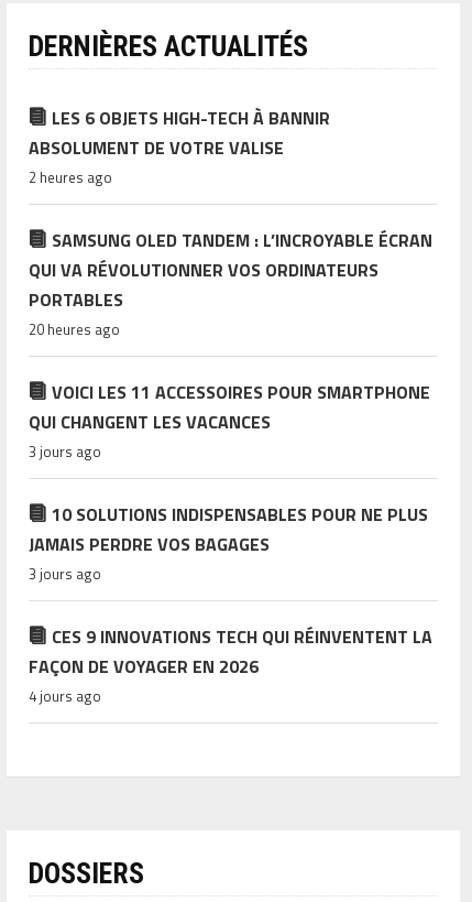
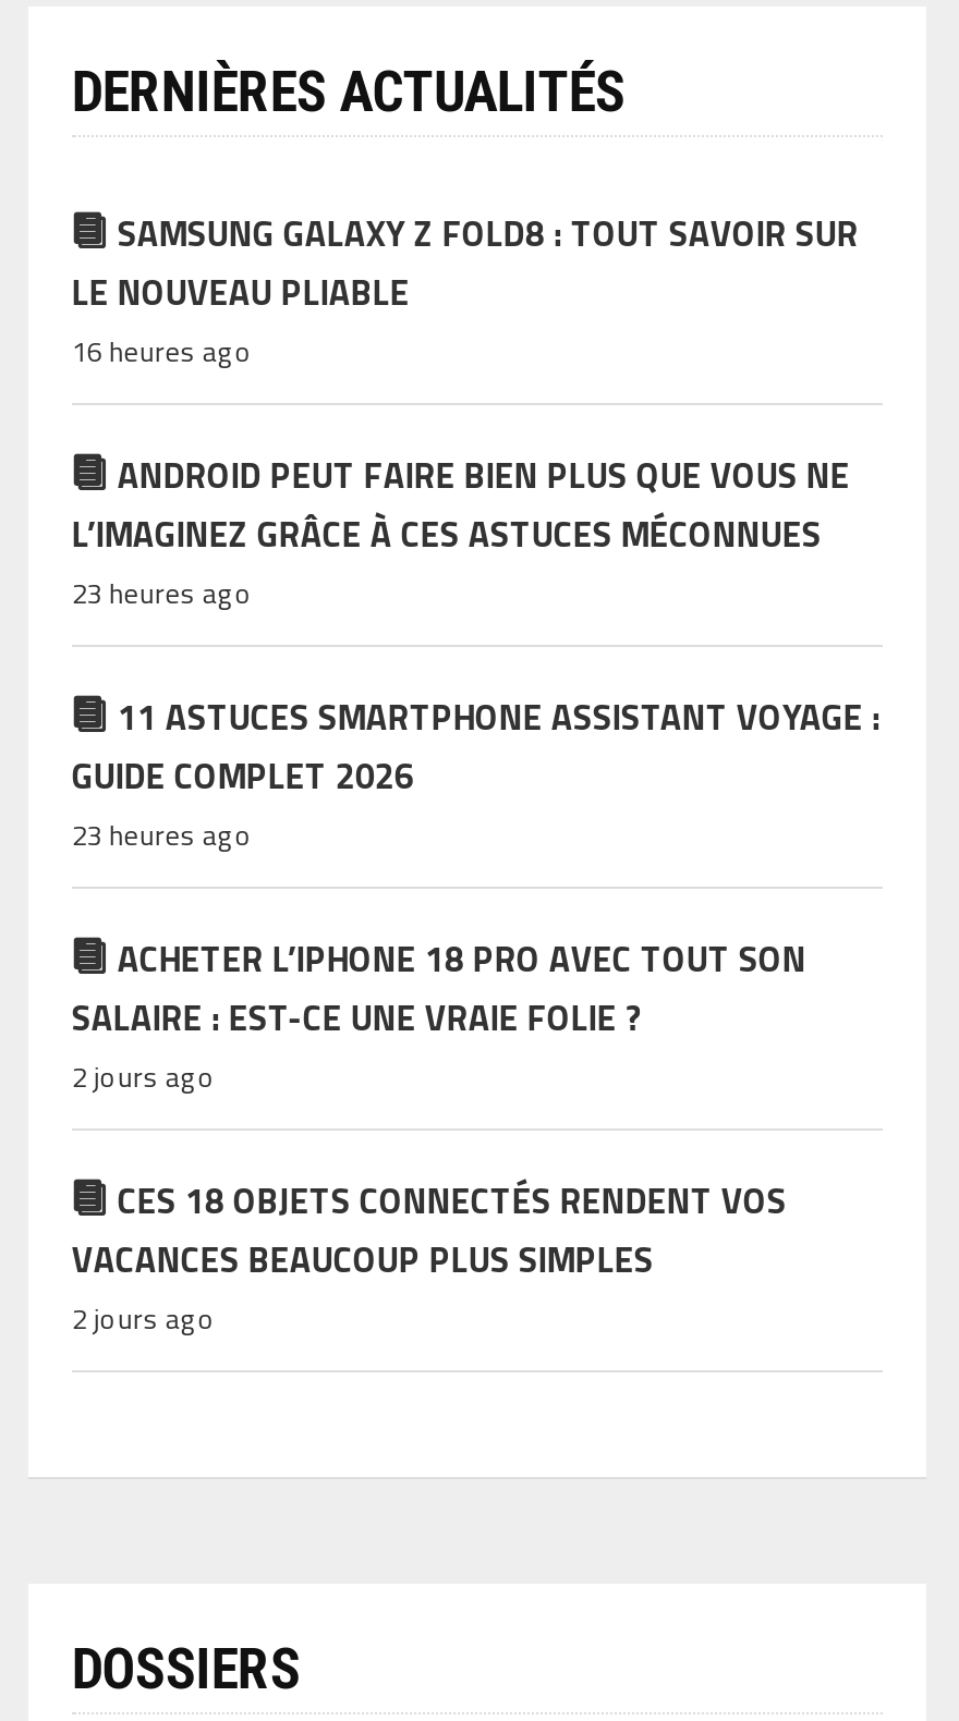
- LES 6 OBJETS HIGH-TECH À BANNIR
- ABSOLUMENT DE VOTRE VALISE
- 2 heures ago
+ SAMSUNG GALAXY Z FOLD8 : TOUT SAVOIR SUR
+ LE NOUVEAU PLIABLE
+ 16 heures ago

- SAMSUNG OLED TANDEM : L’INCROYABLE ÉCRAN
- QUI VA RÉVOLUTIONNER VOS ORDINATEURS
- PORTABLES
- 20 heures ago
+ ANDROID PEUT FAIRE BIEN PLUS QUE VOUS NE
+ L’IMAGINEZ GRÂCE À CES ASTUCES MÉCONNUES
+ 23 heures ago

- VOICI LES 11 ACCESSOIRES POUR SMARTPHONE
- QUI CHANGENT LES VACANCES
- 3 jours ago
+ 11 ASTUCES SMARTPHONE ASSISTANT VOYAGE :
+ GUIDE COMPLET 2026
+ 23 heures ago

- 10 SOLUTIONS INDISPENSABLES POUR NE PLUS
- JAMAIS PERDRE VOS BAGAGES
- 3 jours ago
+ ACHETER L’IPHONE 18 PRO AVEC TOUT SON
+ SALAIRE : EST-CE UNE VRAIE FOLIE ?
+ 2 jours ago

- CES 9 INNOVATIONS TECH QUI RÉINVENTENT LA
- FAÇON DE VOYAGER EN 2026
- 4 jours ago
+ CES 18 OBJETS CONNECTÉS RENDENT VOS
+ VACANCES BEAUCOUP PLUS SIMPLES
+ 2 jours ago
